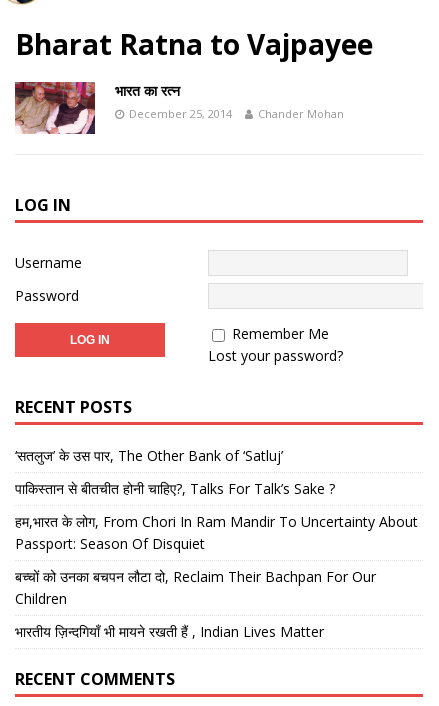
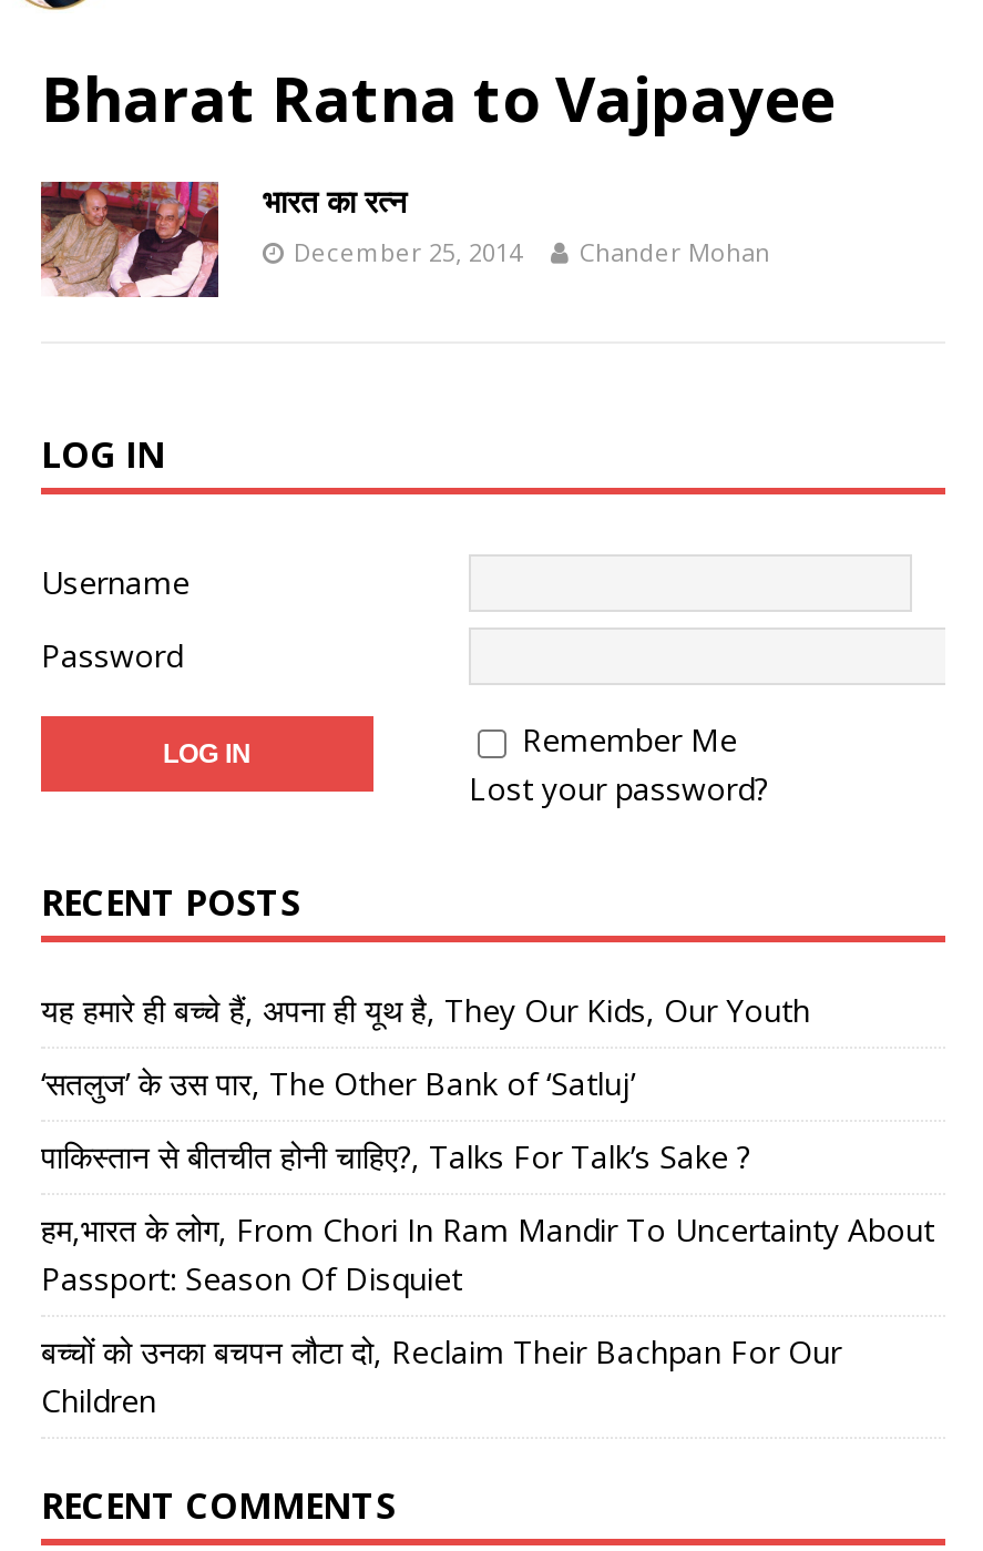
+ यह हमारे ही बच्चे हैं, अपना ही यूथ है, They Our Kids, Our Youth

moved down: ‘सतलुज’ के उस पार, The Other Bank of ‘Satluj’ | पाकिस्तान से बीतचीत होनी चाहिए?, Talks For Talk’s Sake ? | हम,भारत के लोग, From Chori In Ram Mandir To Uncertainty About | Passport: Season Of Disquiet | बच्चों को उनका बचपन लौटा दो, Reclaim Their Bachpan For Our | Children

- भारतीय ज़िन्दगियाँ भी मायने रखती हैं , Indian Lives Matter
